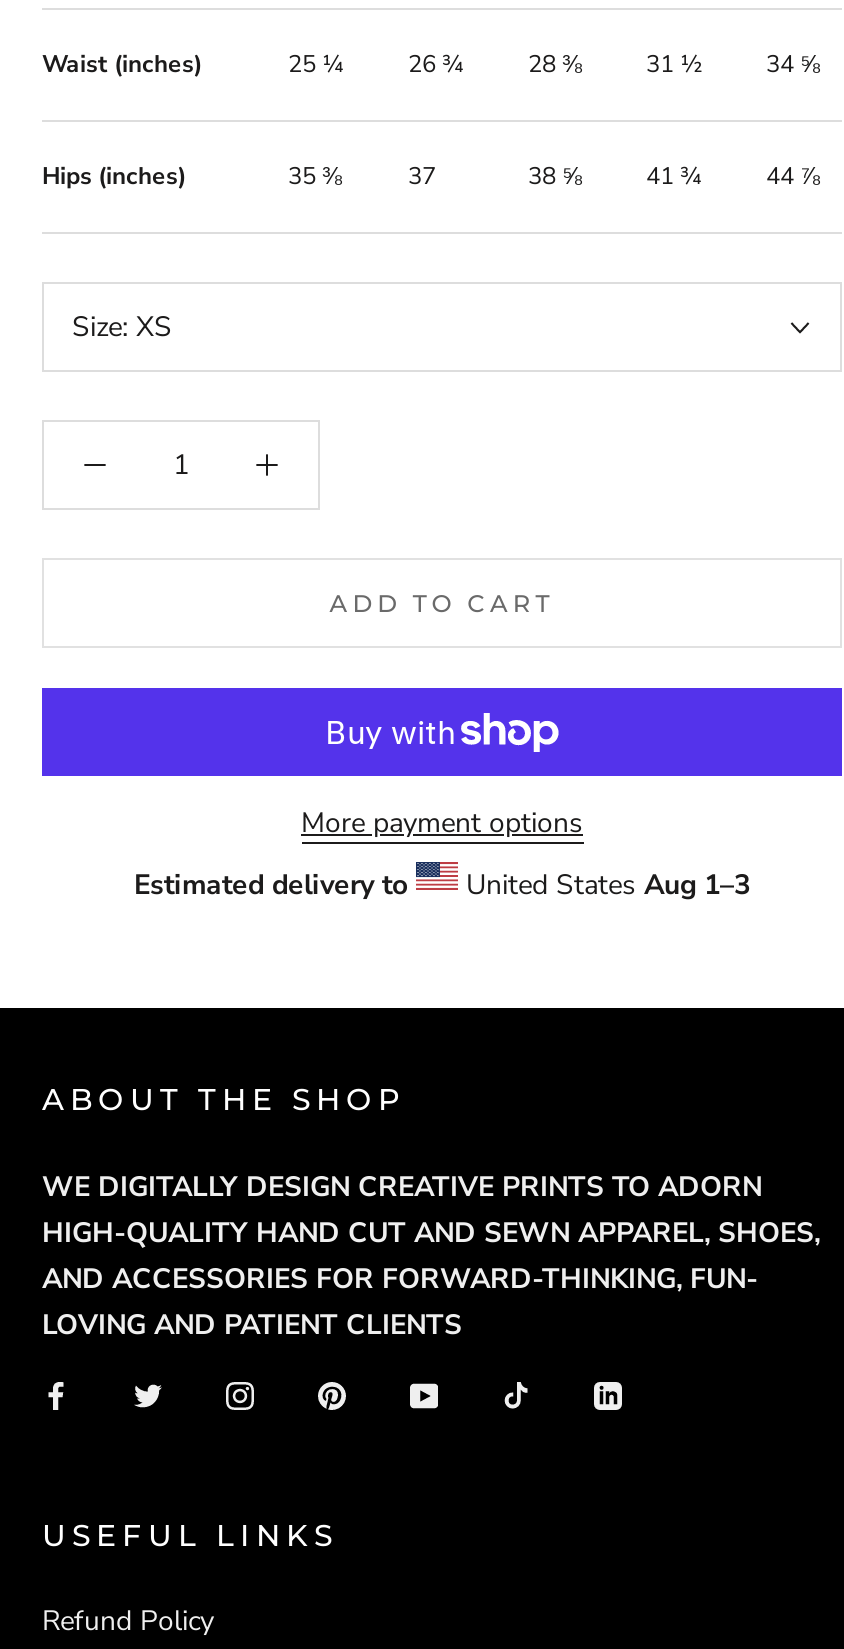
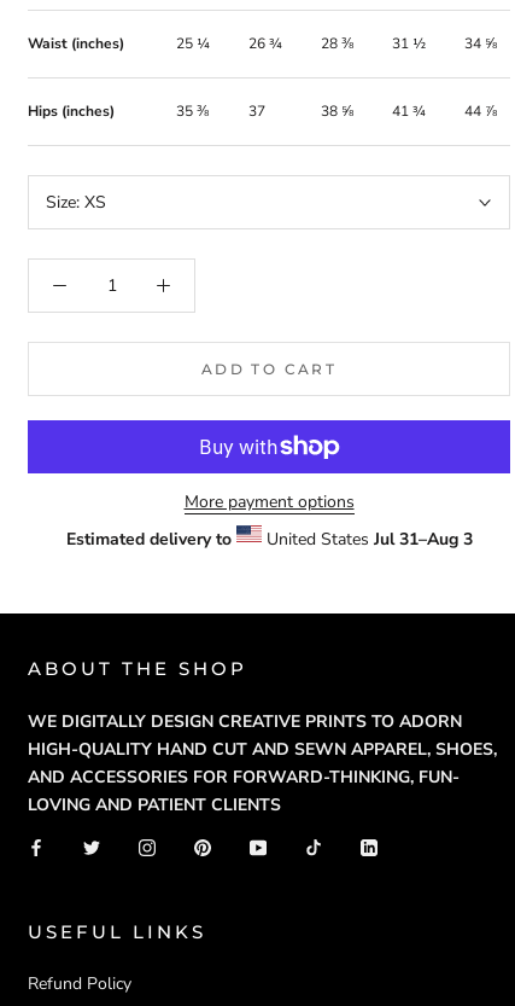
- United States Aug 1–3
+ United States Jul 31–Aug 3
